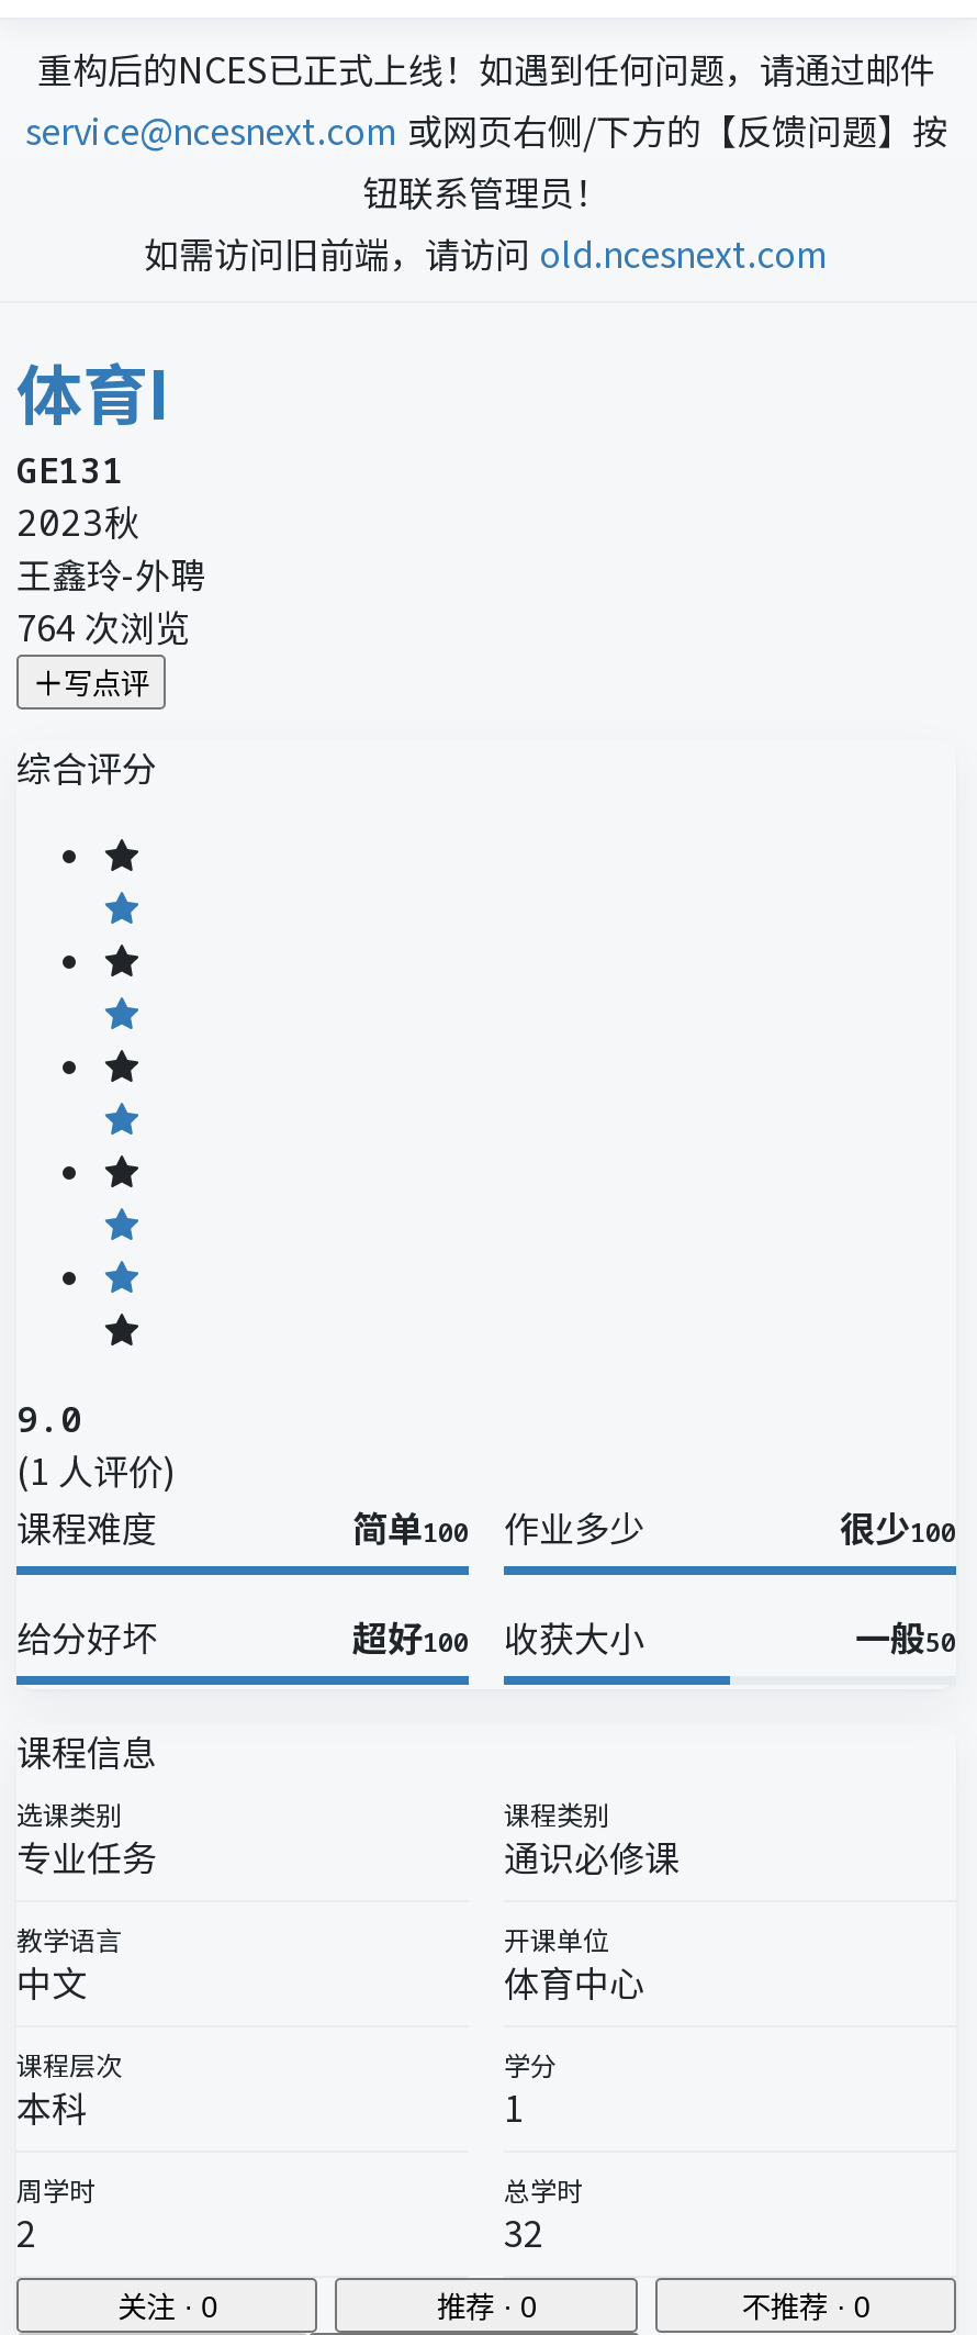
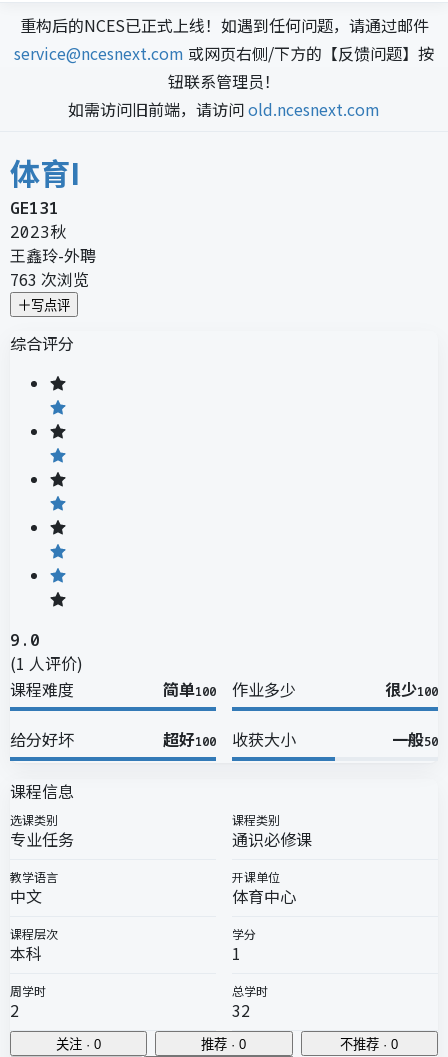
- 764次浏览
+ 763次浏览
